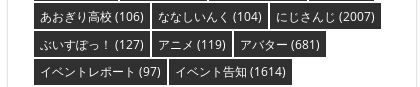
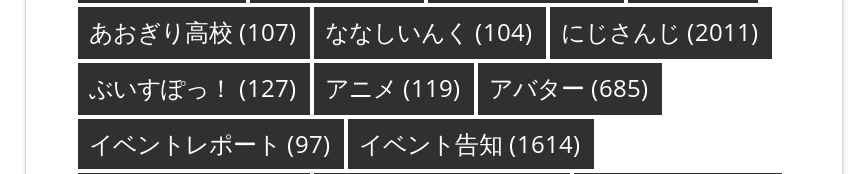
- あおぎり高校(106)
+ あおぎり高校(107)

- にじさんじ(2007)
+ にじさんじ(2011)

- ぶいすぽっ！(127) アニメ(119) アバター(681)
+ ぶいすぽっ！(127) アニメ(119) アバター(685)
